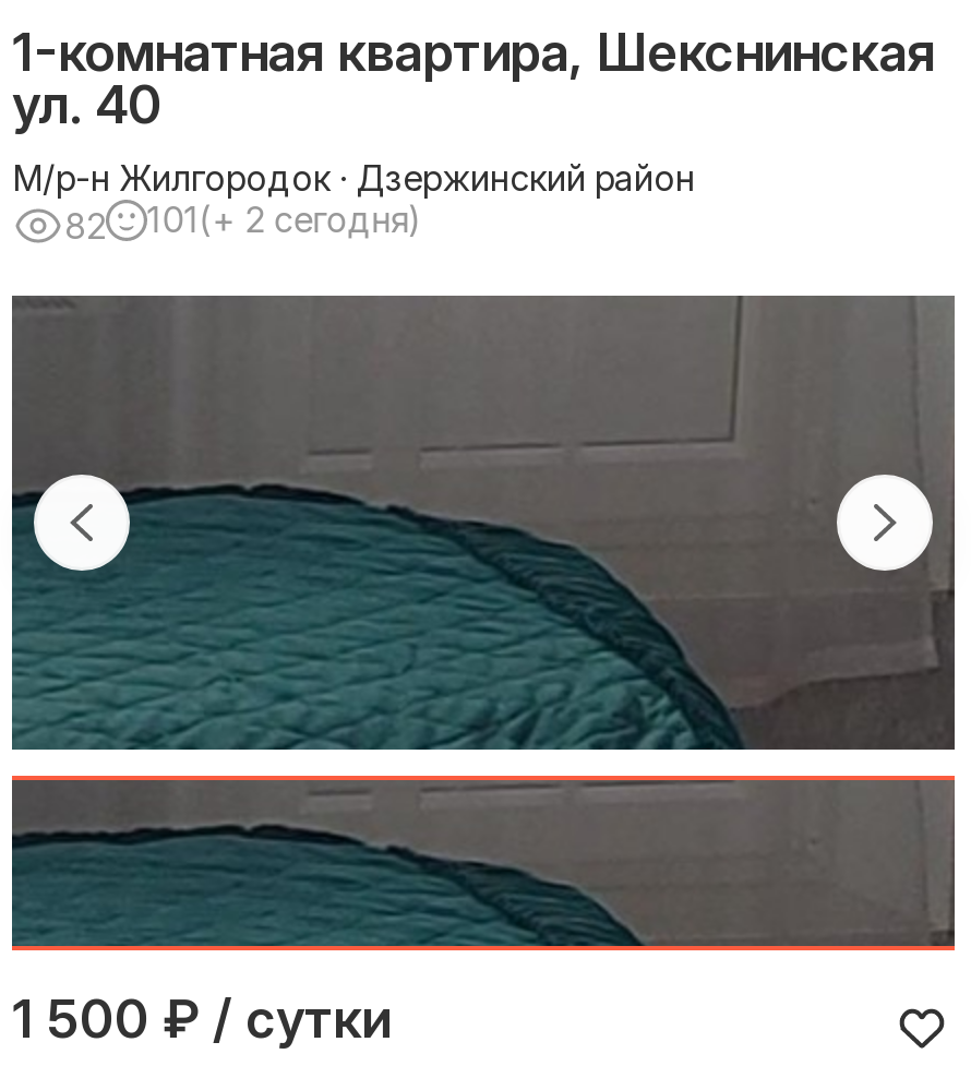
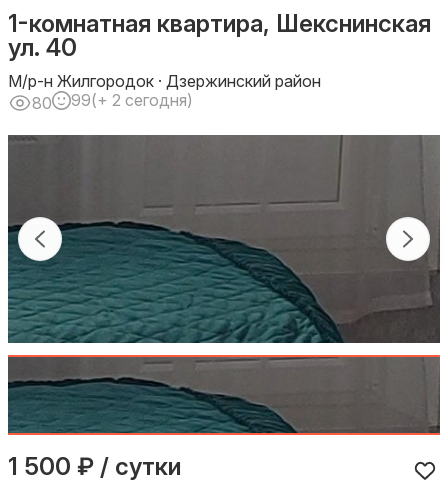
- 82
+ 80

- 101 (+ 2 сегодня)
+ 99 (+ 2 сегодня)
